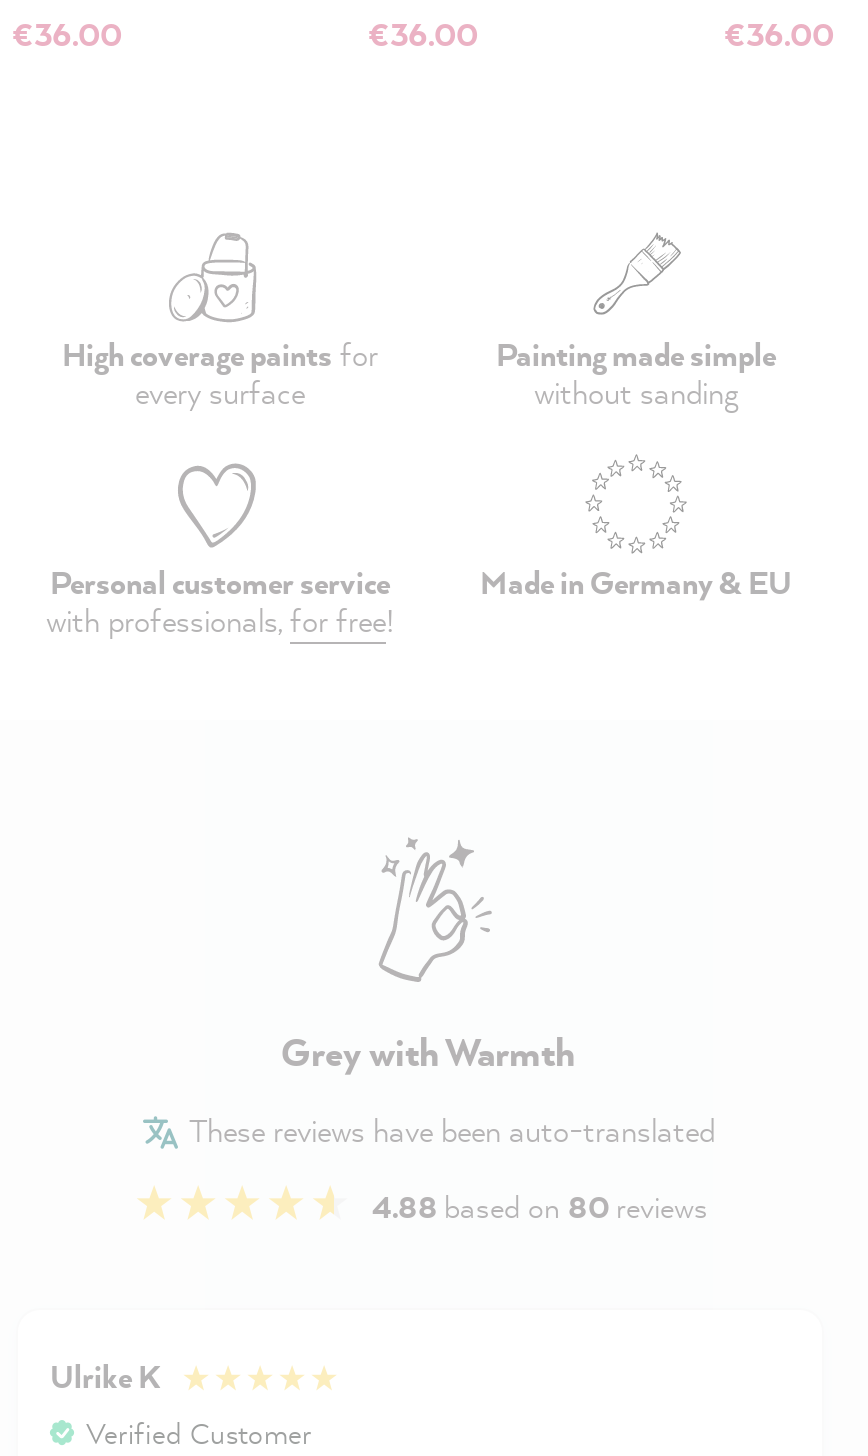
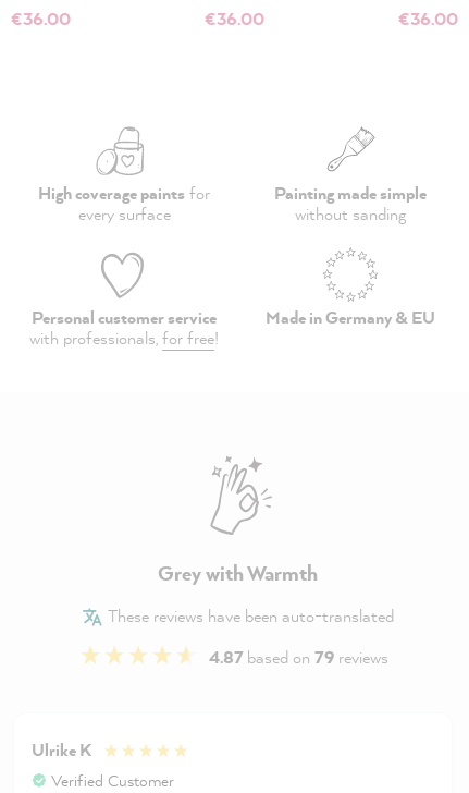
- 4.88 based on 80 reviews
+ 4.87 based on 79 reviews
